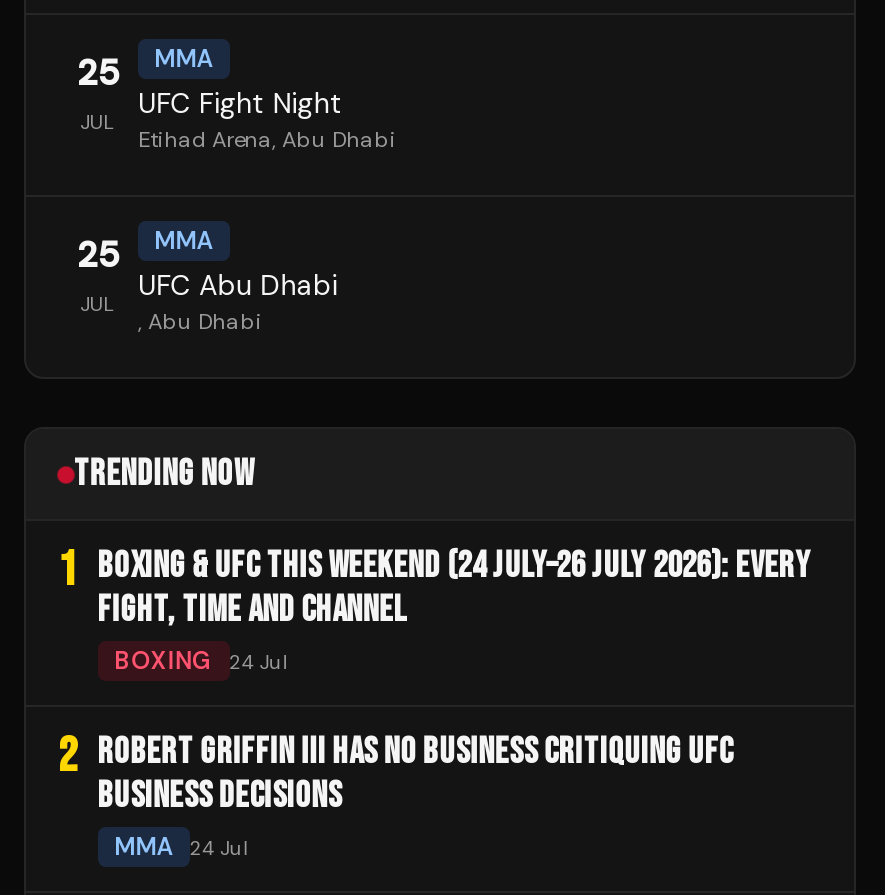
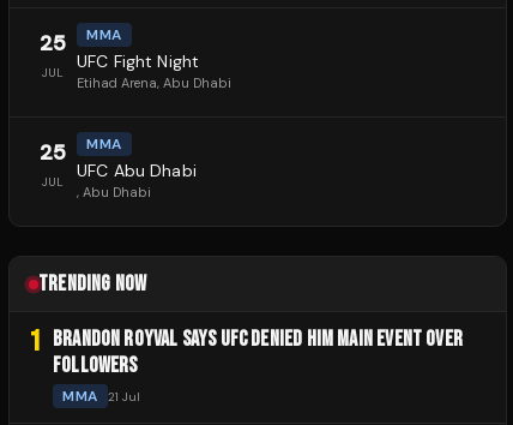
- 1 BOXING & UFC THIS WEEKEND (24 JULY–26 JULY 2026): EVERY
- FIGHT, TIME AND CHANNEL
- BOXING
- 24 Jul
- 2 ROBERT GRIFFIN III HAS NO BUSINESS CRITIQUING UFC
- BUSINESS DECISIONS
+ 1 BRANDON ROYVAL SAYS UFC DENIED HIM MAIN EVENT OVER
+ FOLLOWERS

- MMA 24 Jul
+ MMA 21 Jul
